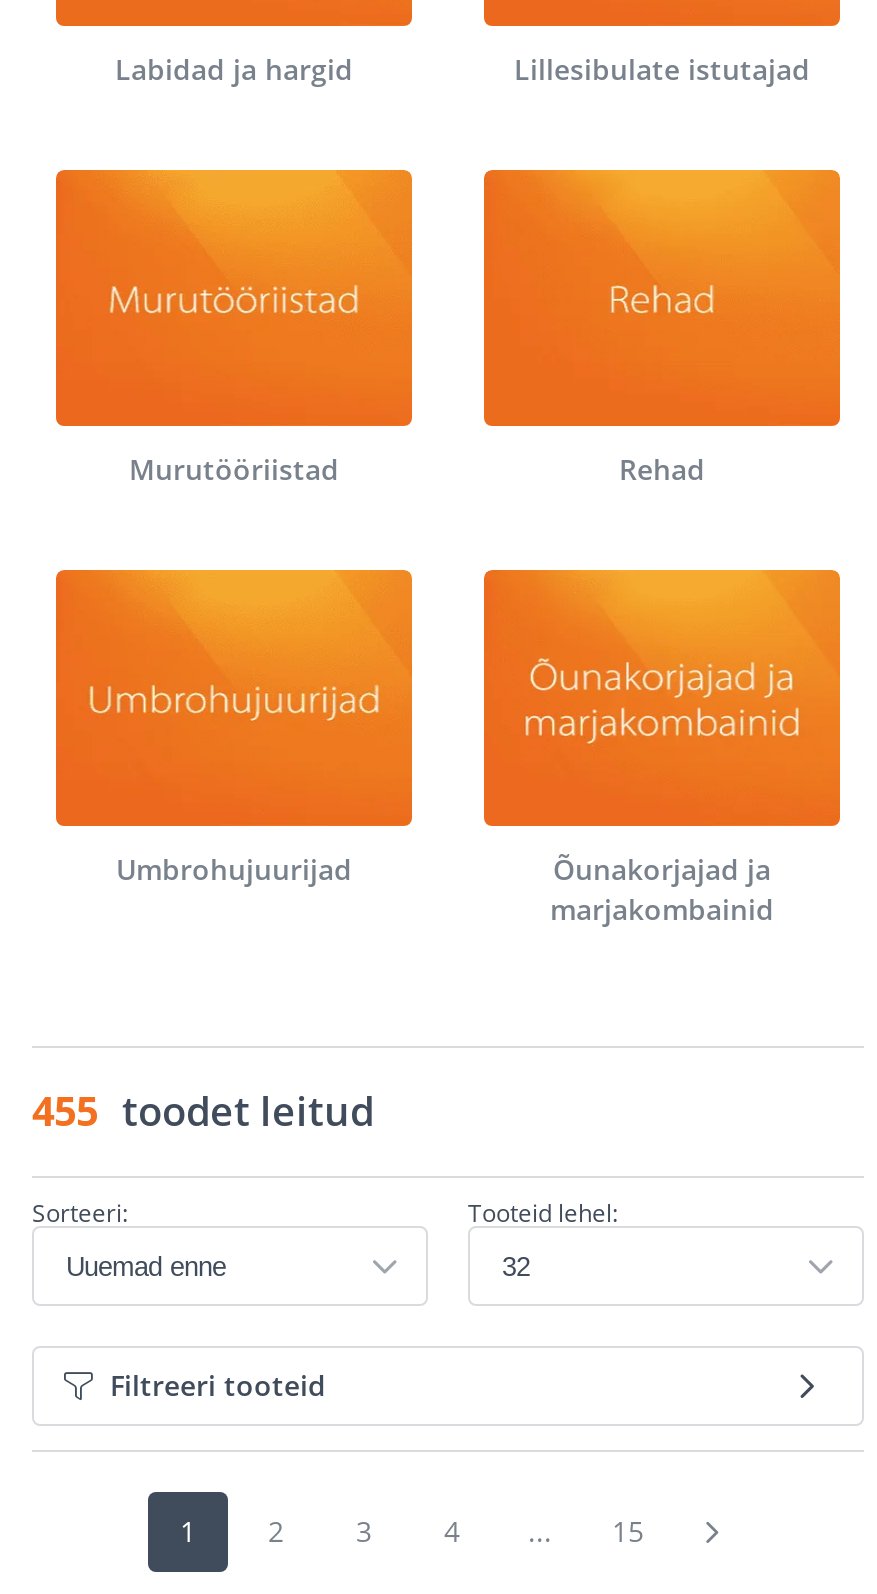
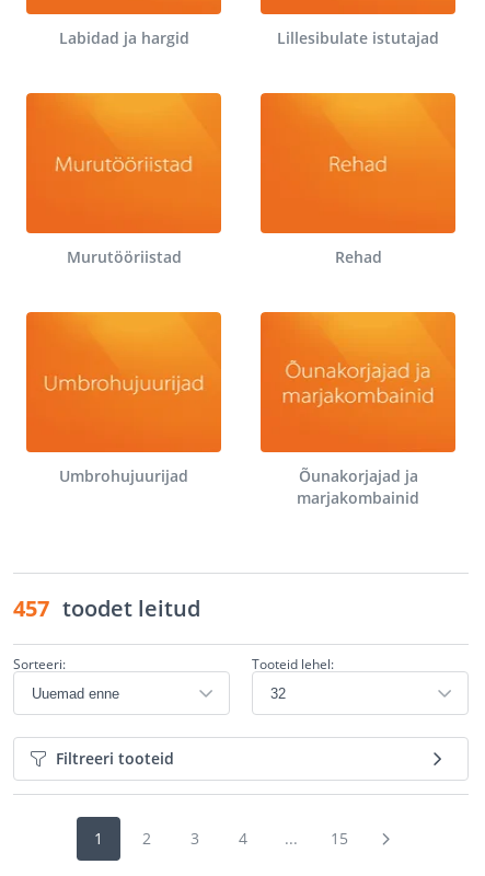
- 455 toodet leitud
+ 457 toodet leitud
